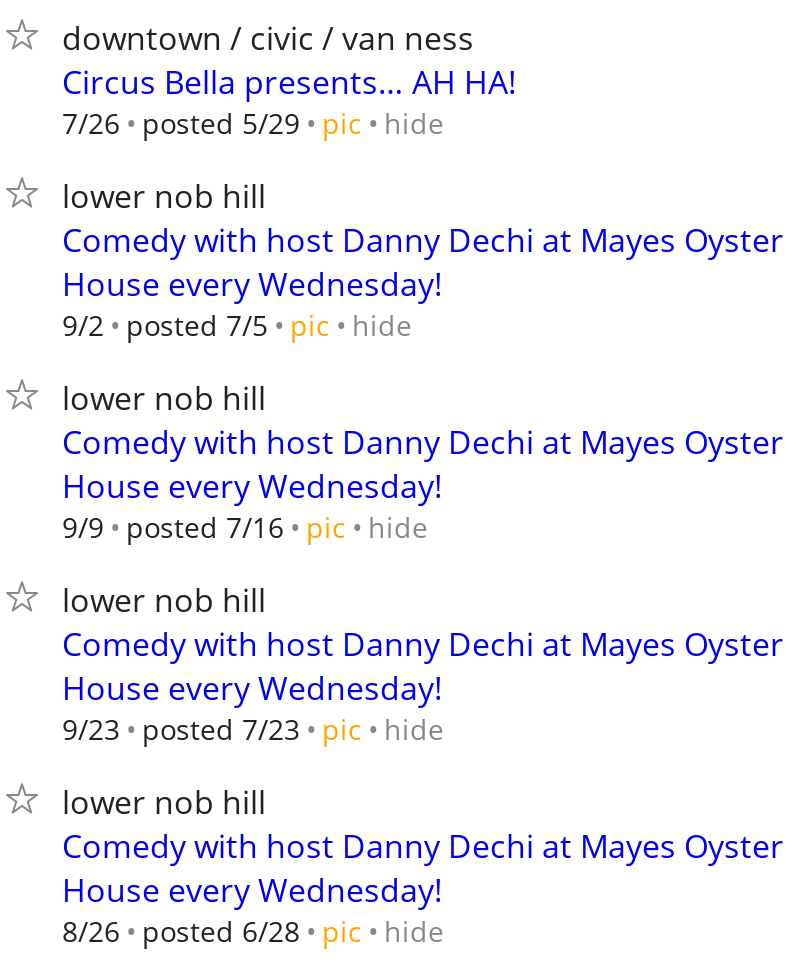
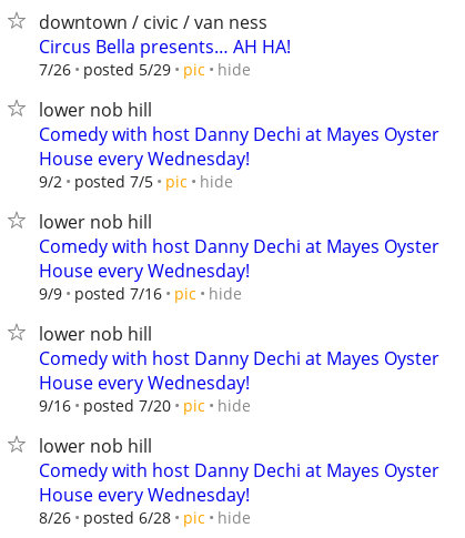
- 9/23 posted 7/23 pic hide
+ 9/16 posted 7/20 pic hide
